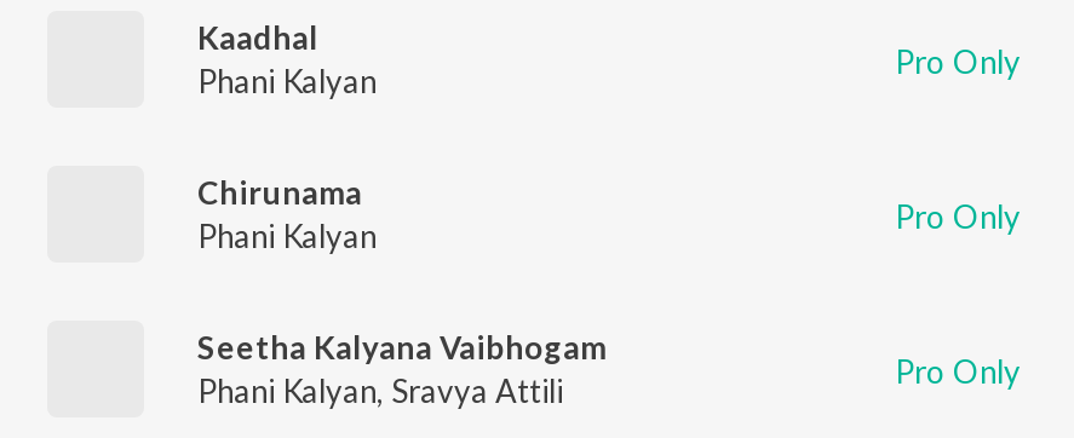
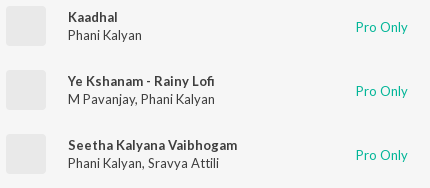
- Chirunama
- Phani Kalyan
+ Ye Kshanam - Rainy Lofi
+ M Pavanjay, Phani Kalyan
